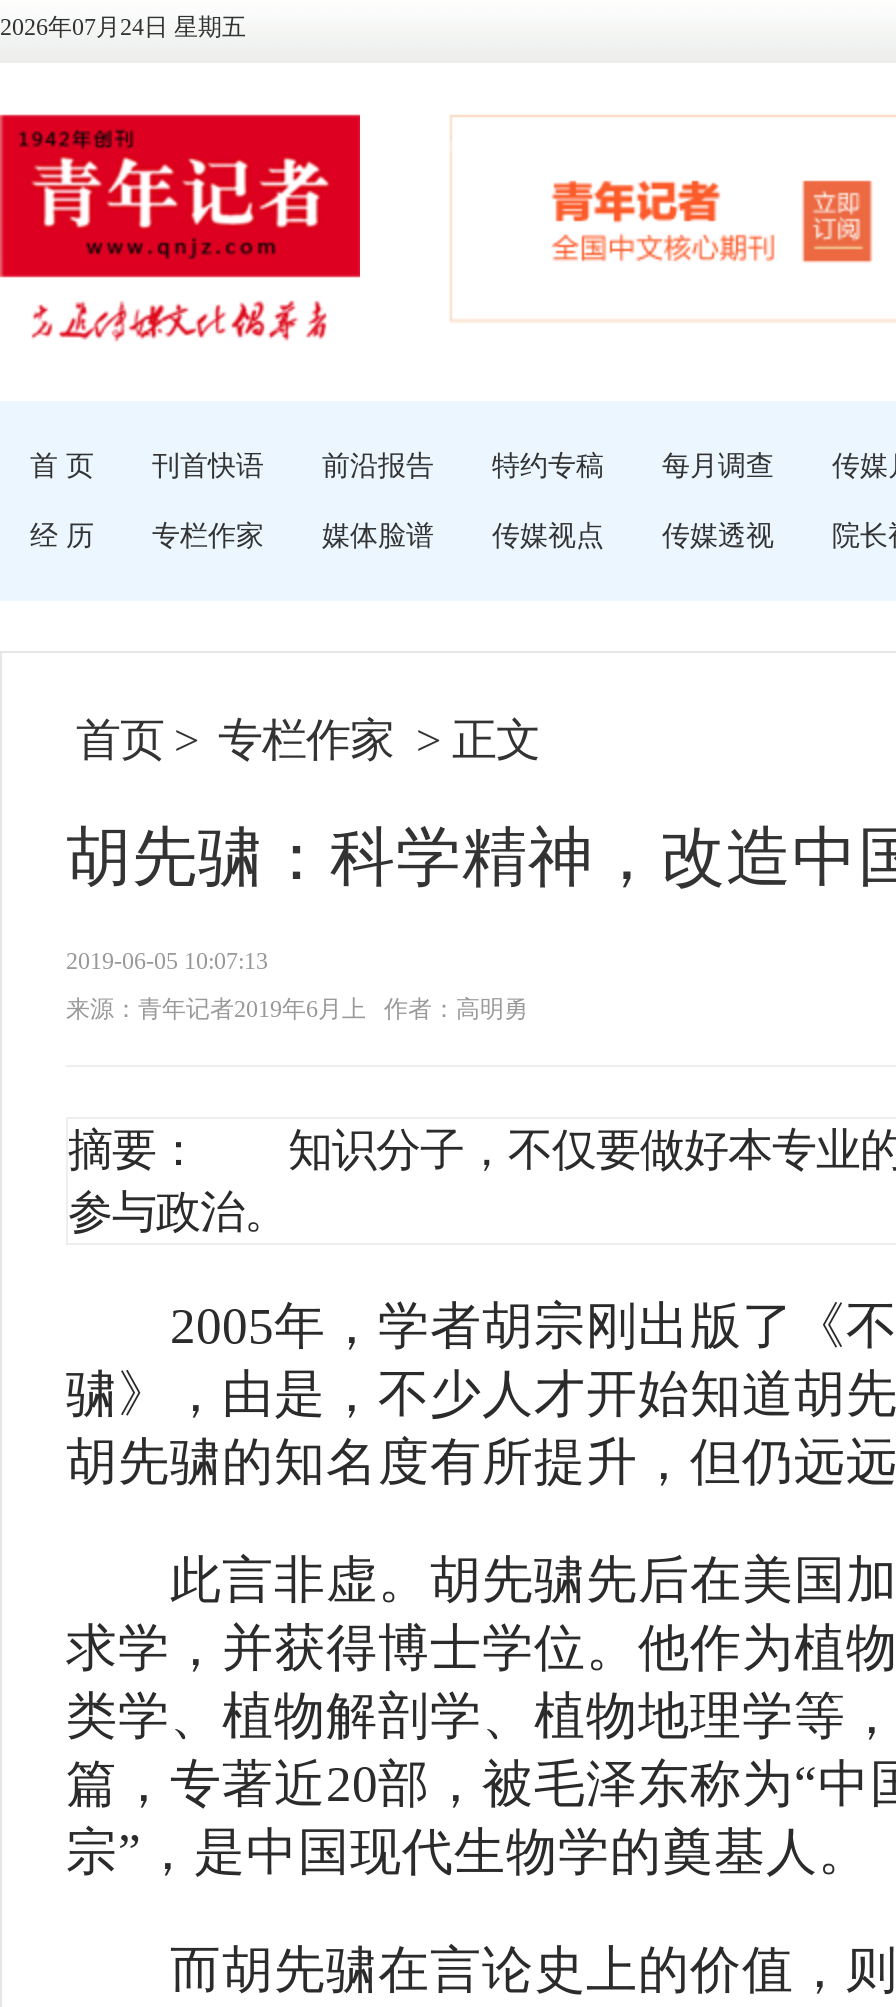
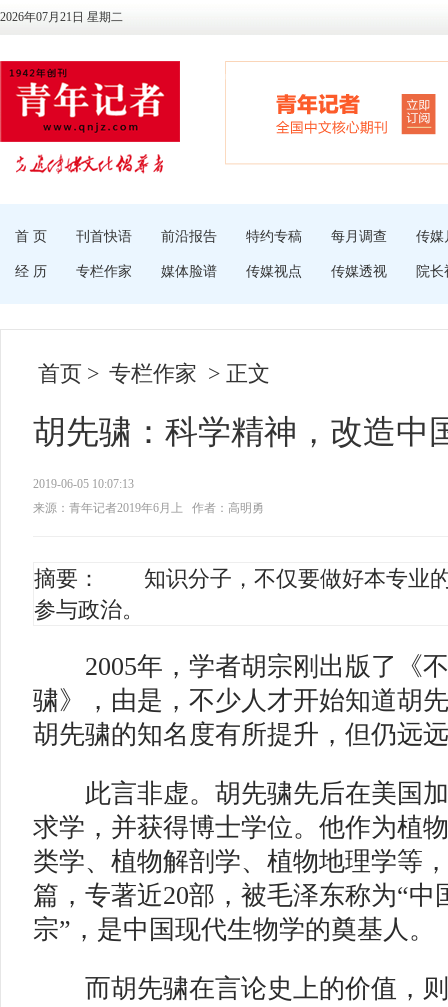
- 2026年07月24日 星期五
+ 2026年07月21日 星期二
